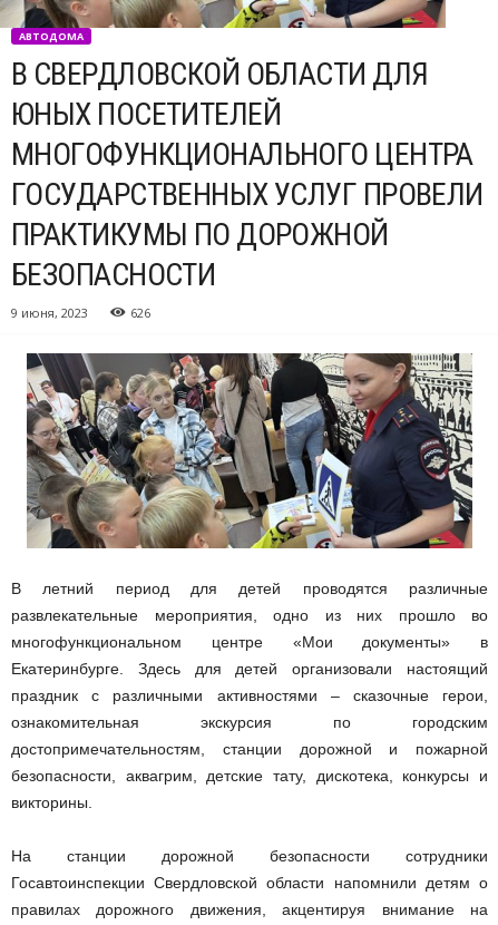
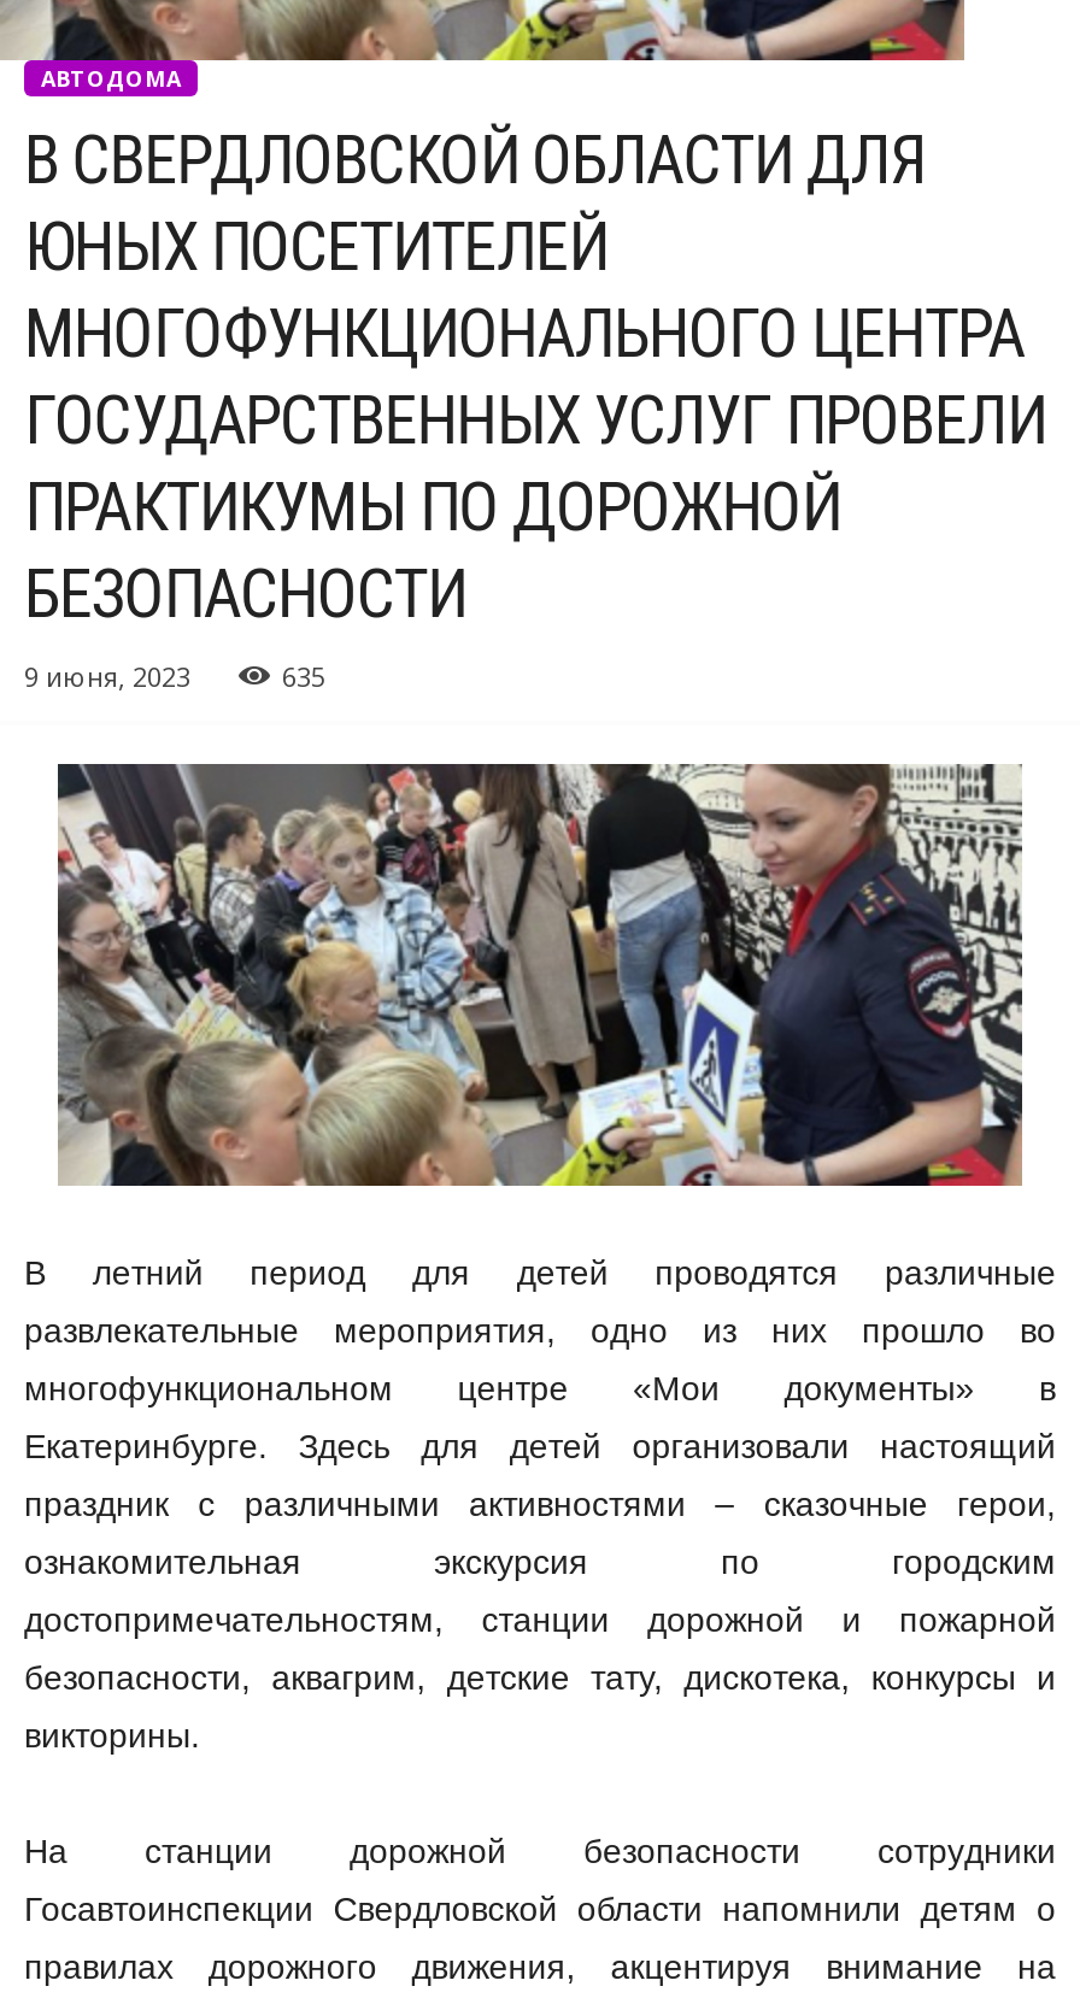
- 626
+ 635
